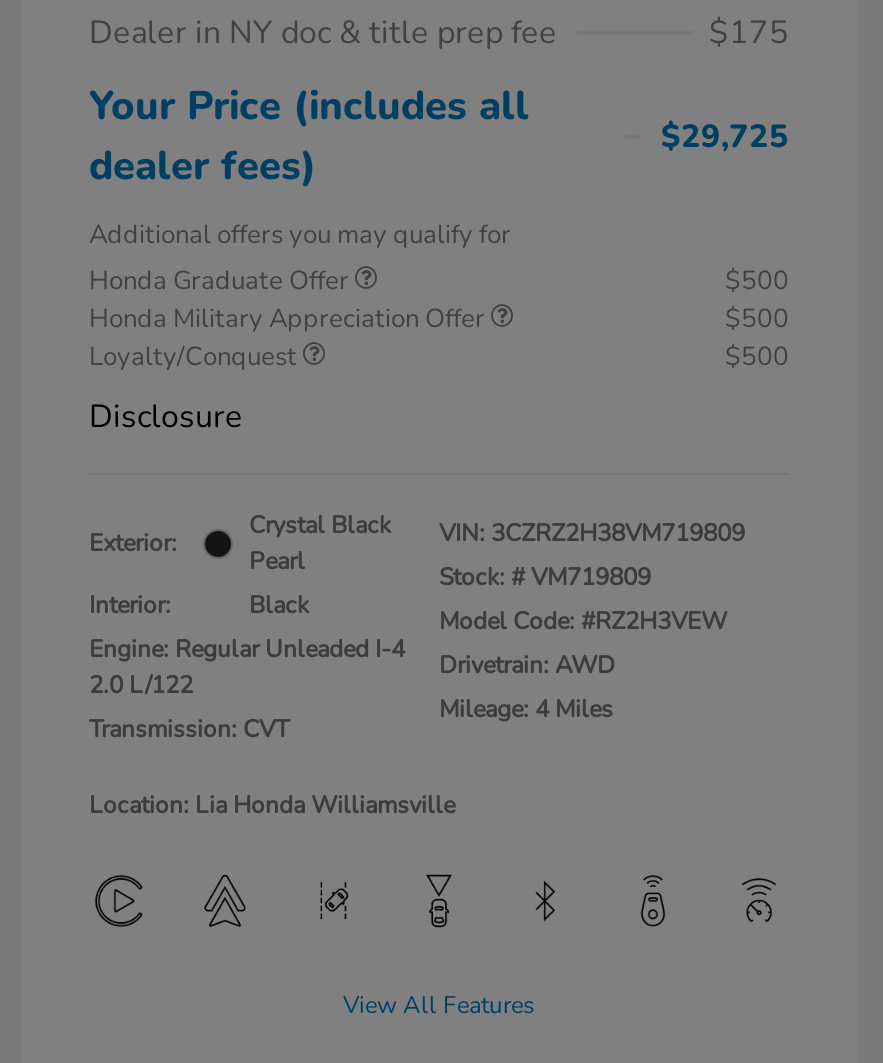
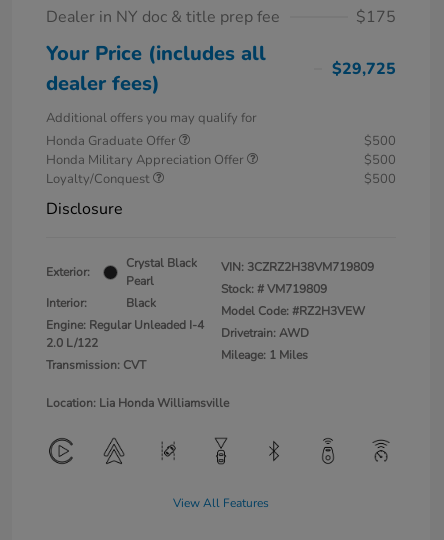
- Mileage: 4 Miles
+ Mileage: 1 Miles
